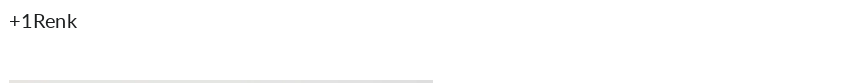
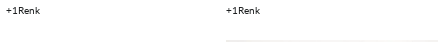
+ 1
